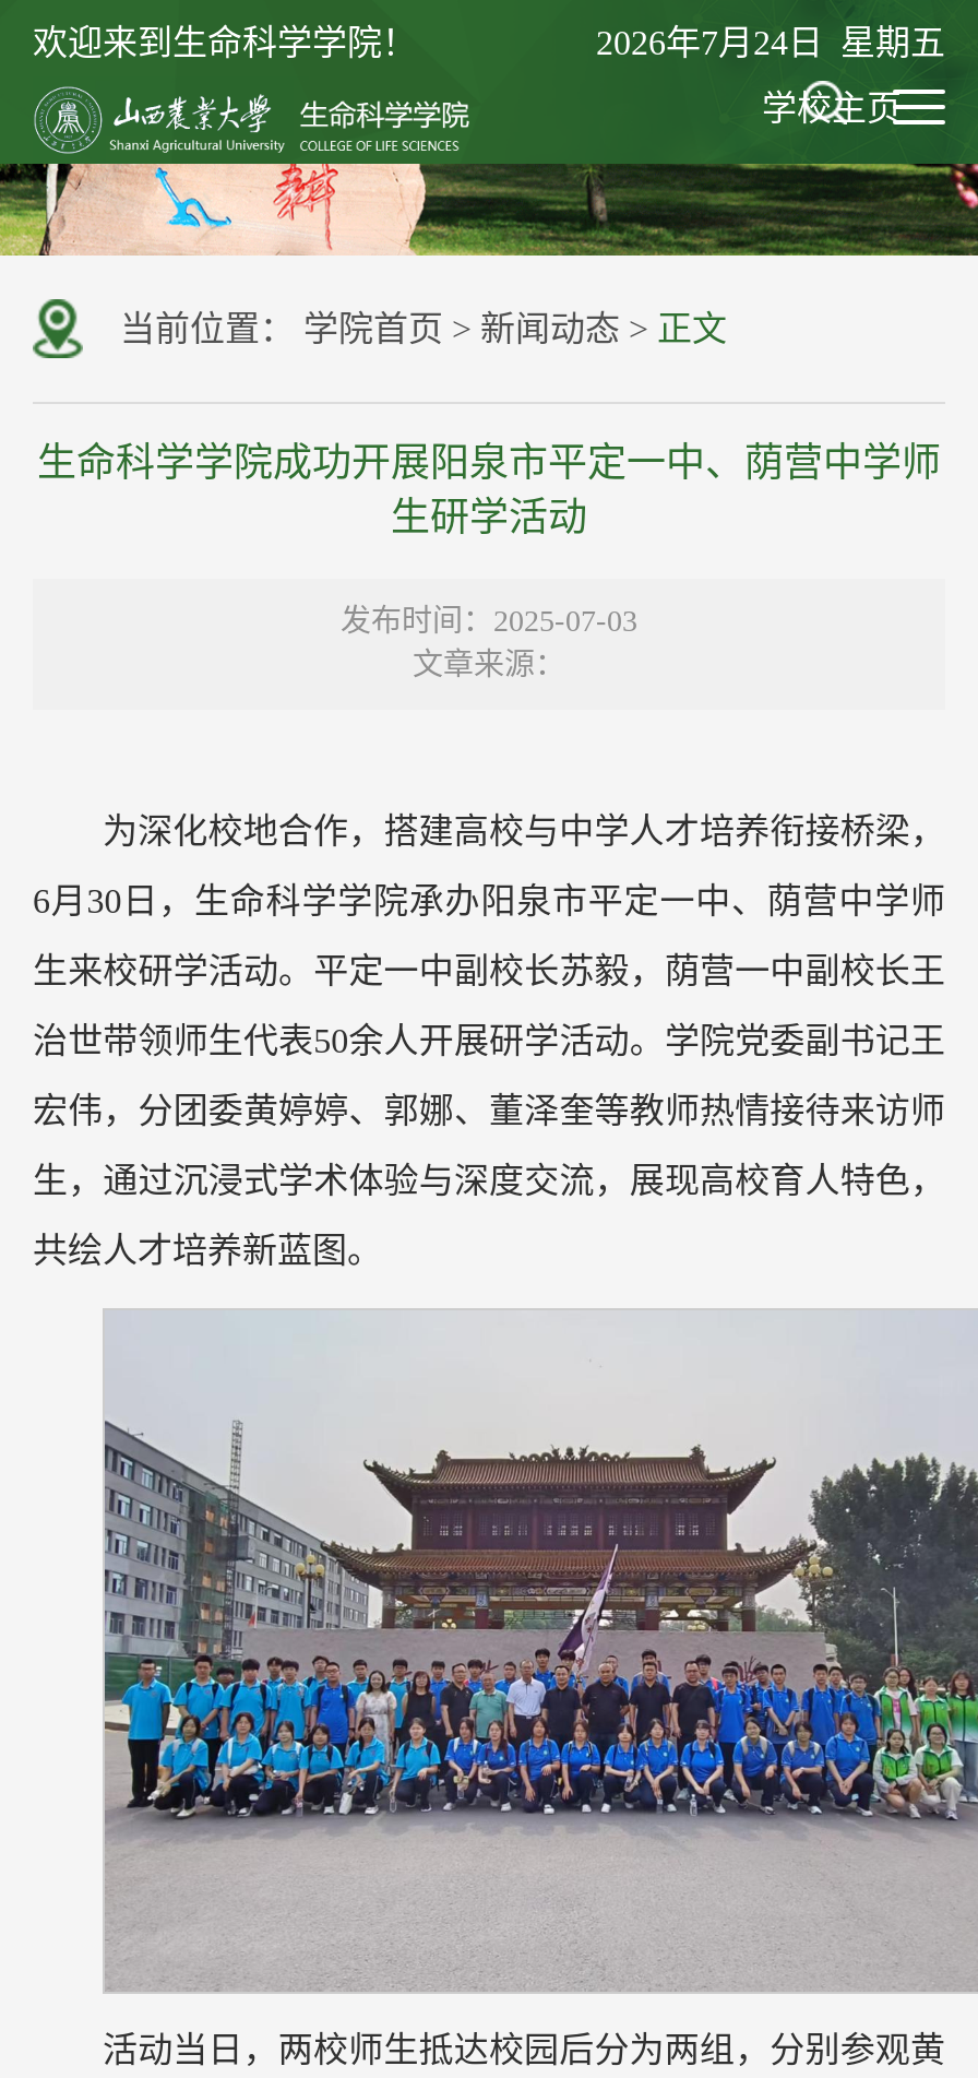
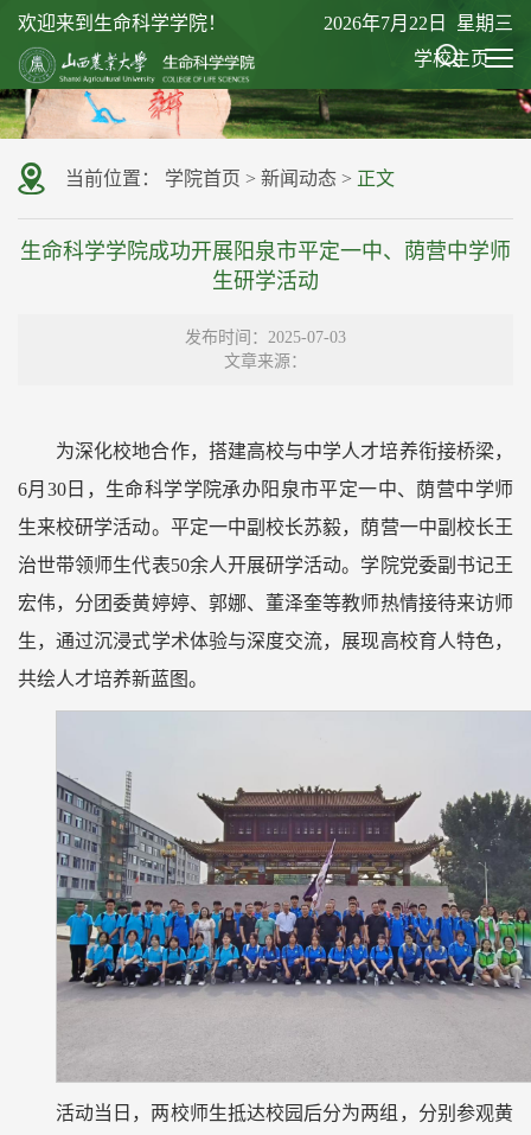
- 2026年7月24日 星期五
+ 2026年7月22日 星期三
